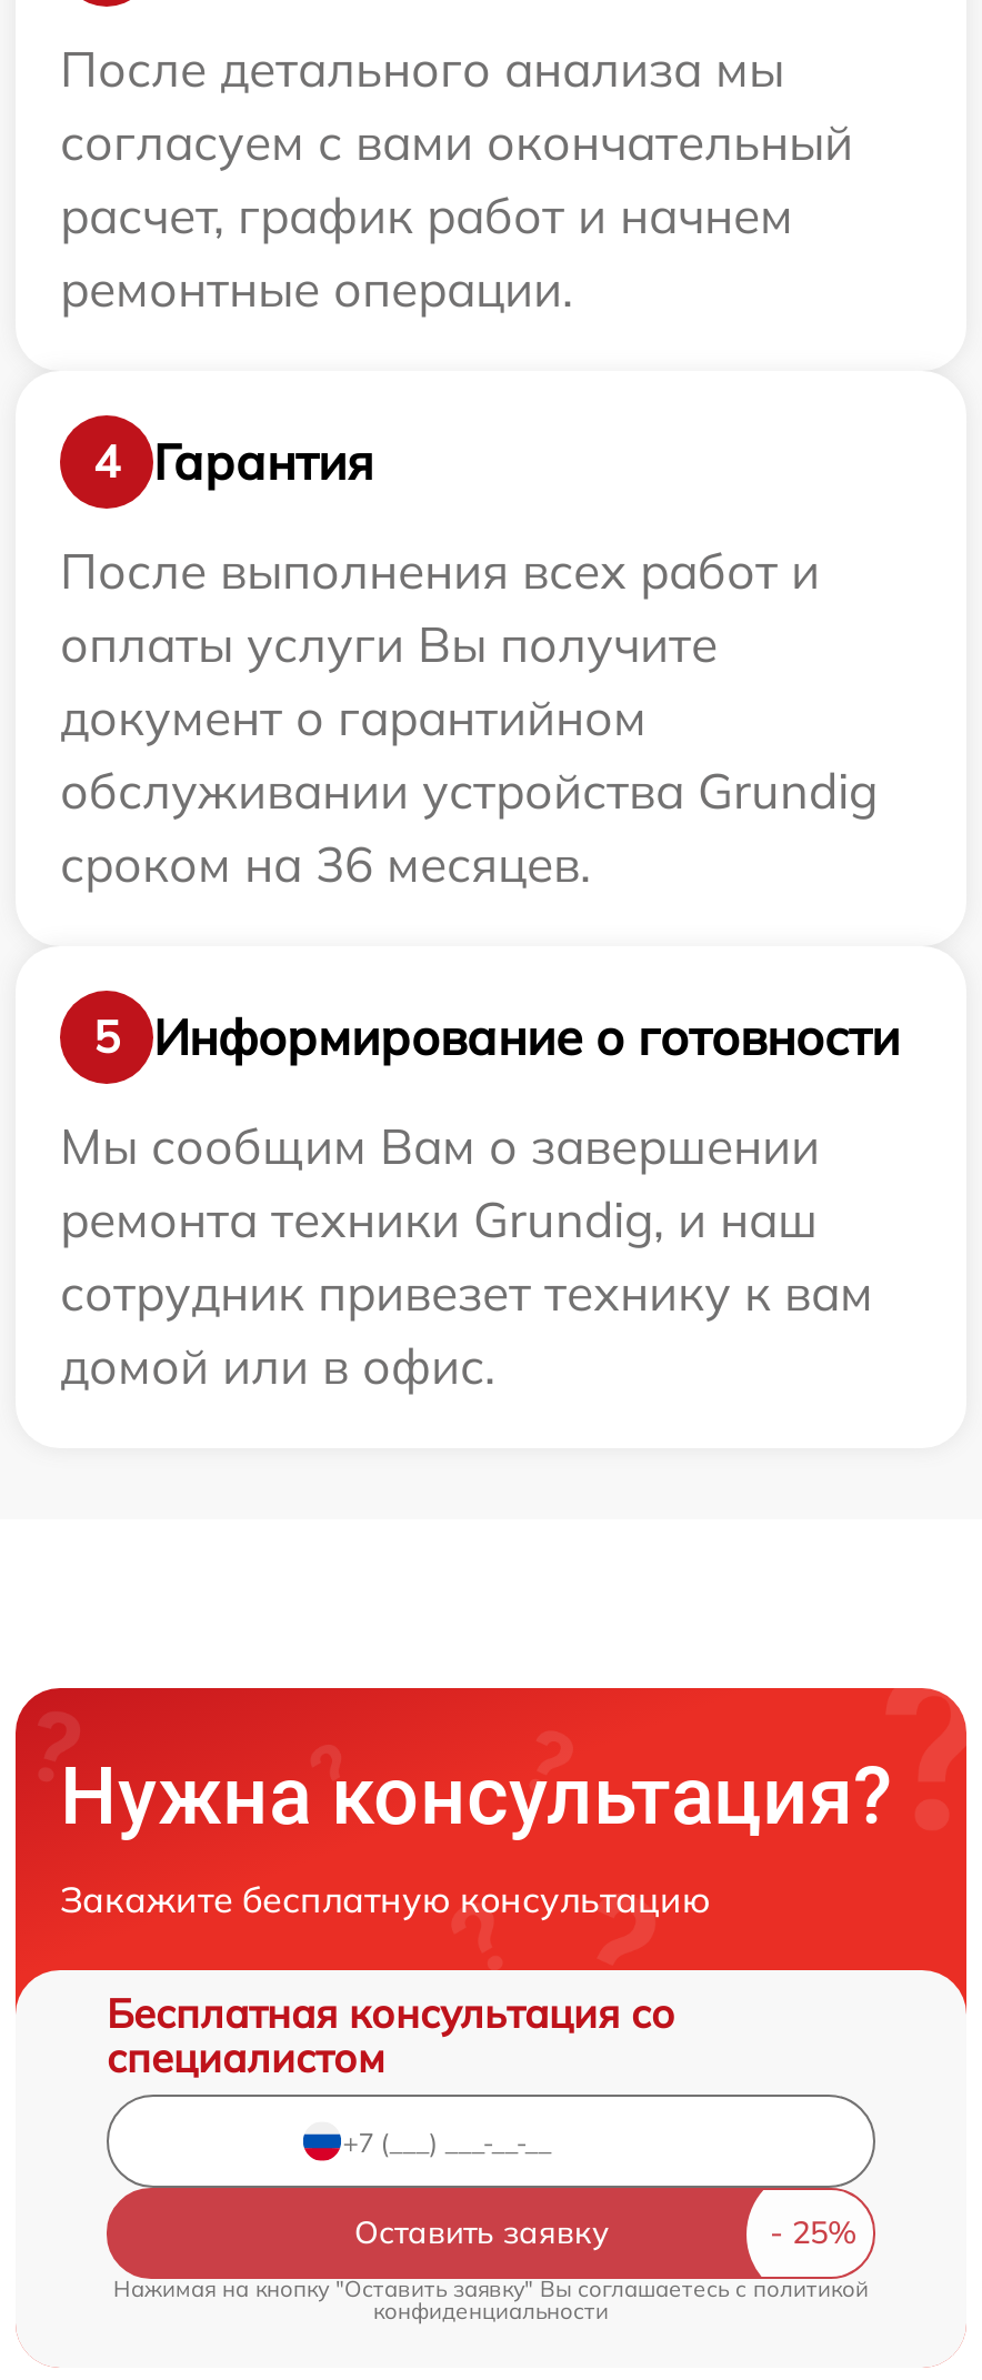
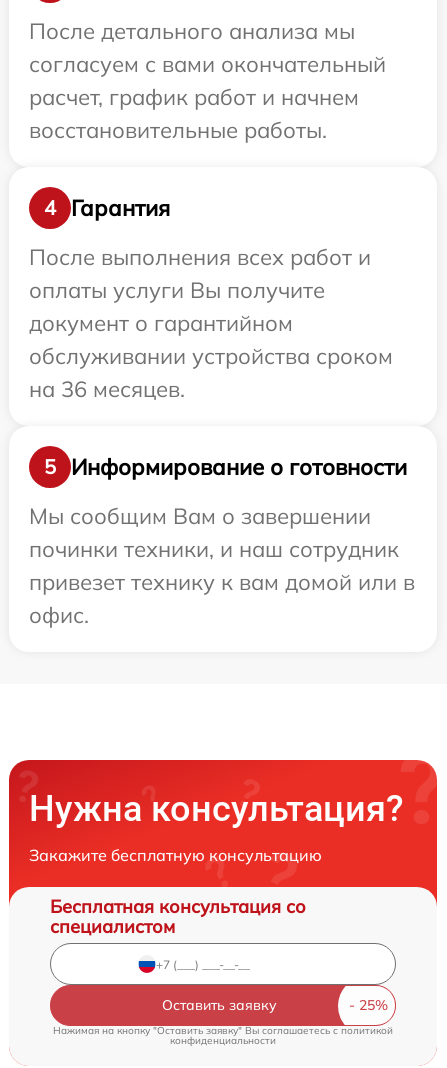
- ремонтные операции.
+ восстановительные работы.

- обслуживании устройства Grundig
- сроком на 36 месяцев.
+ обслуживании устройства сроком
+ на 36 месяцев.

- ремонта техники Grundig, и наш
- сотрудник привезет технику к вам
- домой или в офис.
+ починки техники, и наш сотрудник
+ привезет технику к вам домой или в
+ офис.
